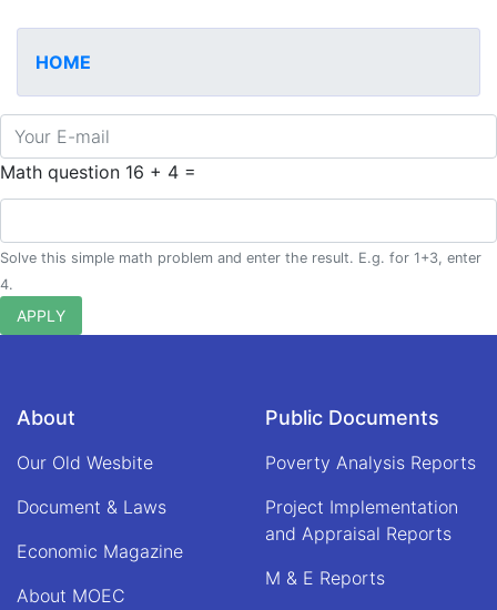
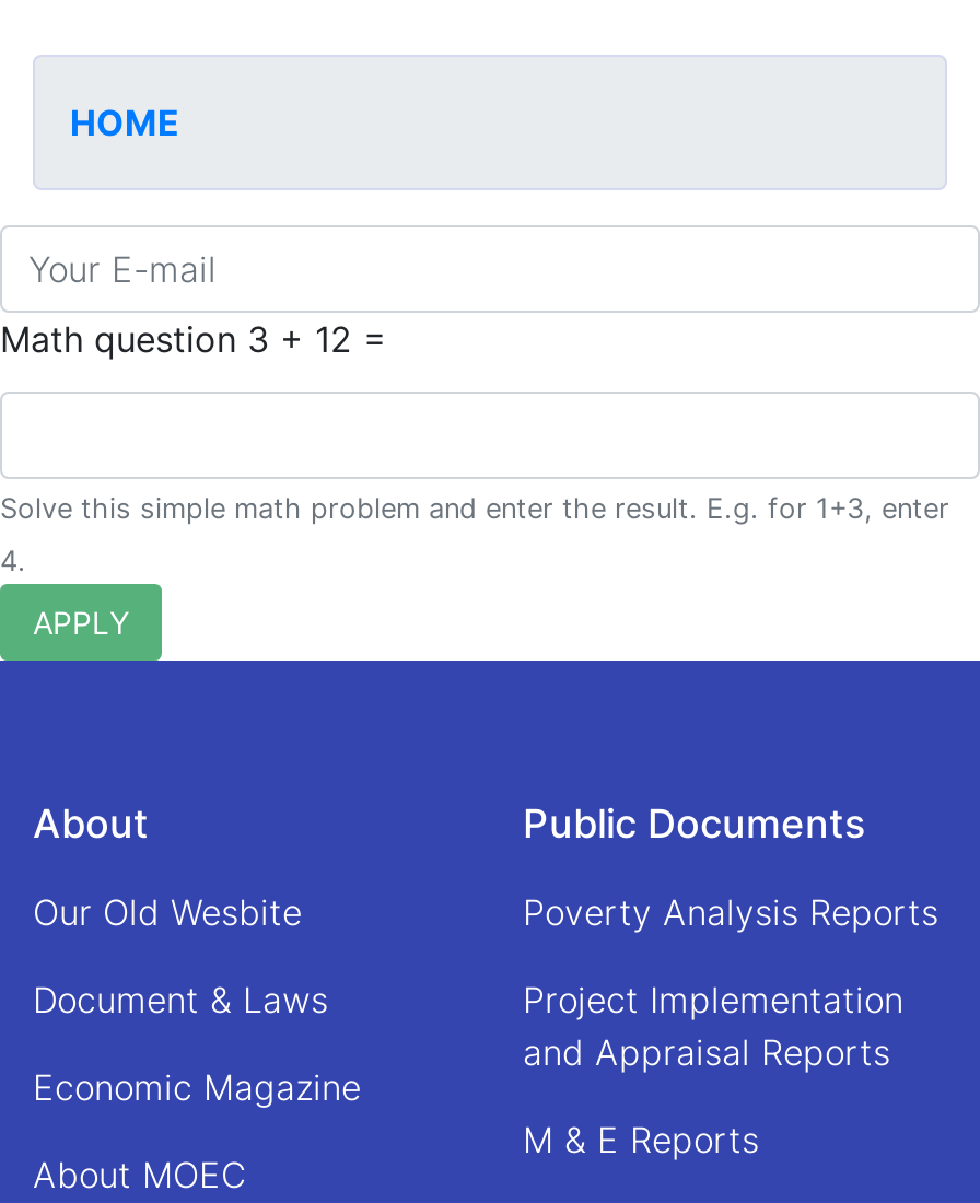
- Math question 16 + 4 =
+ Math question 3 + 12 =
